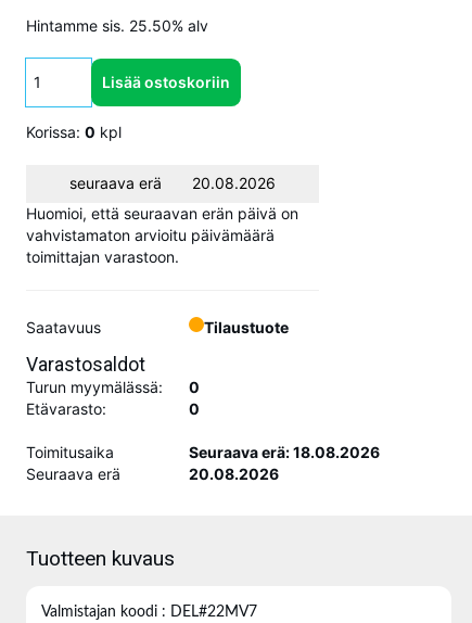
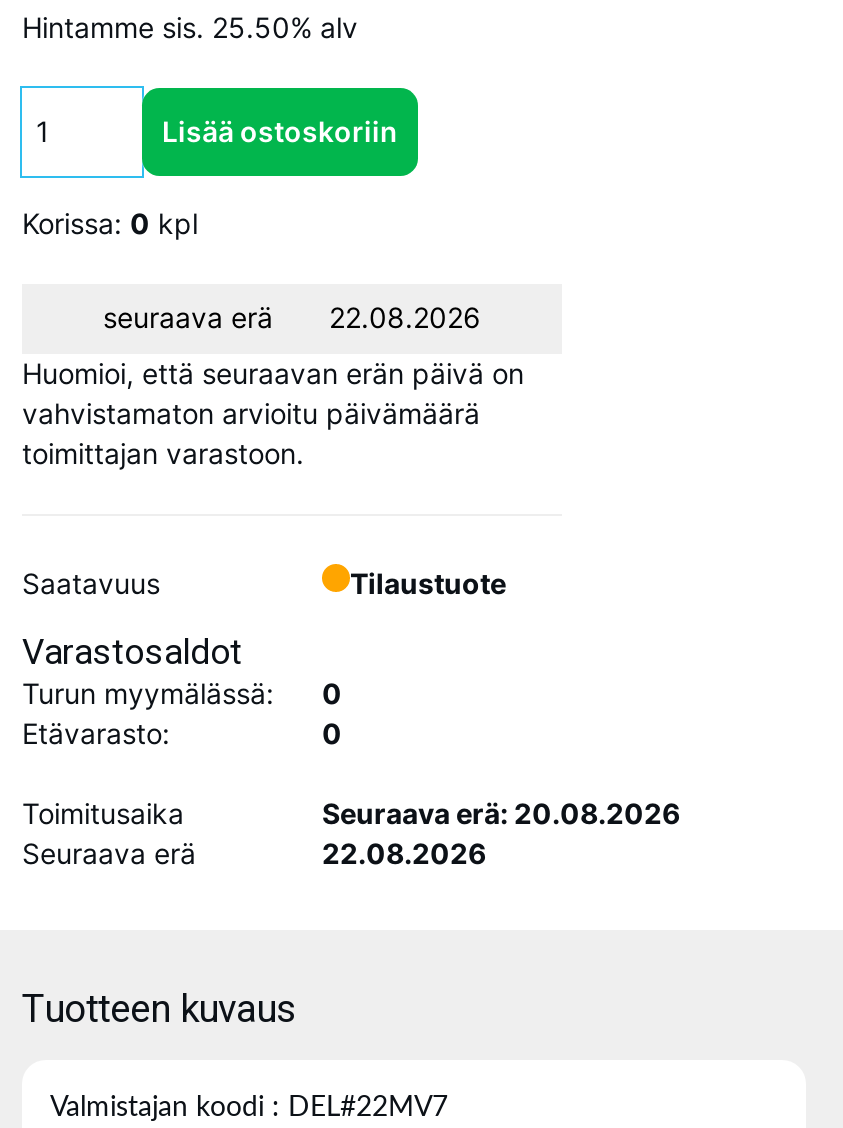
- seuraava erä 20.08.2026
+ seuraava erä 22.08.2026

- Seuraava erä: 18.08.2026
+ Seuraava erä: 20.08.2026

- 20.08.2026
+ 22.08.2026
